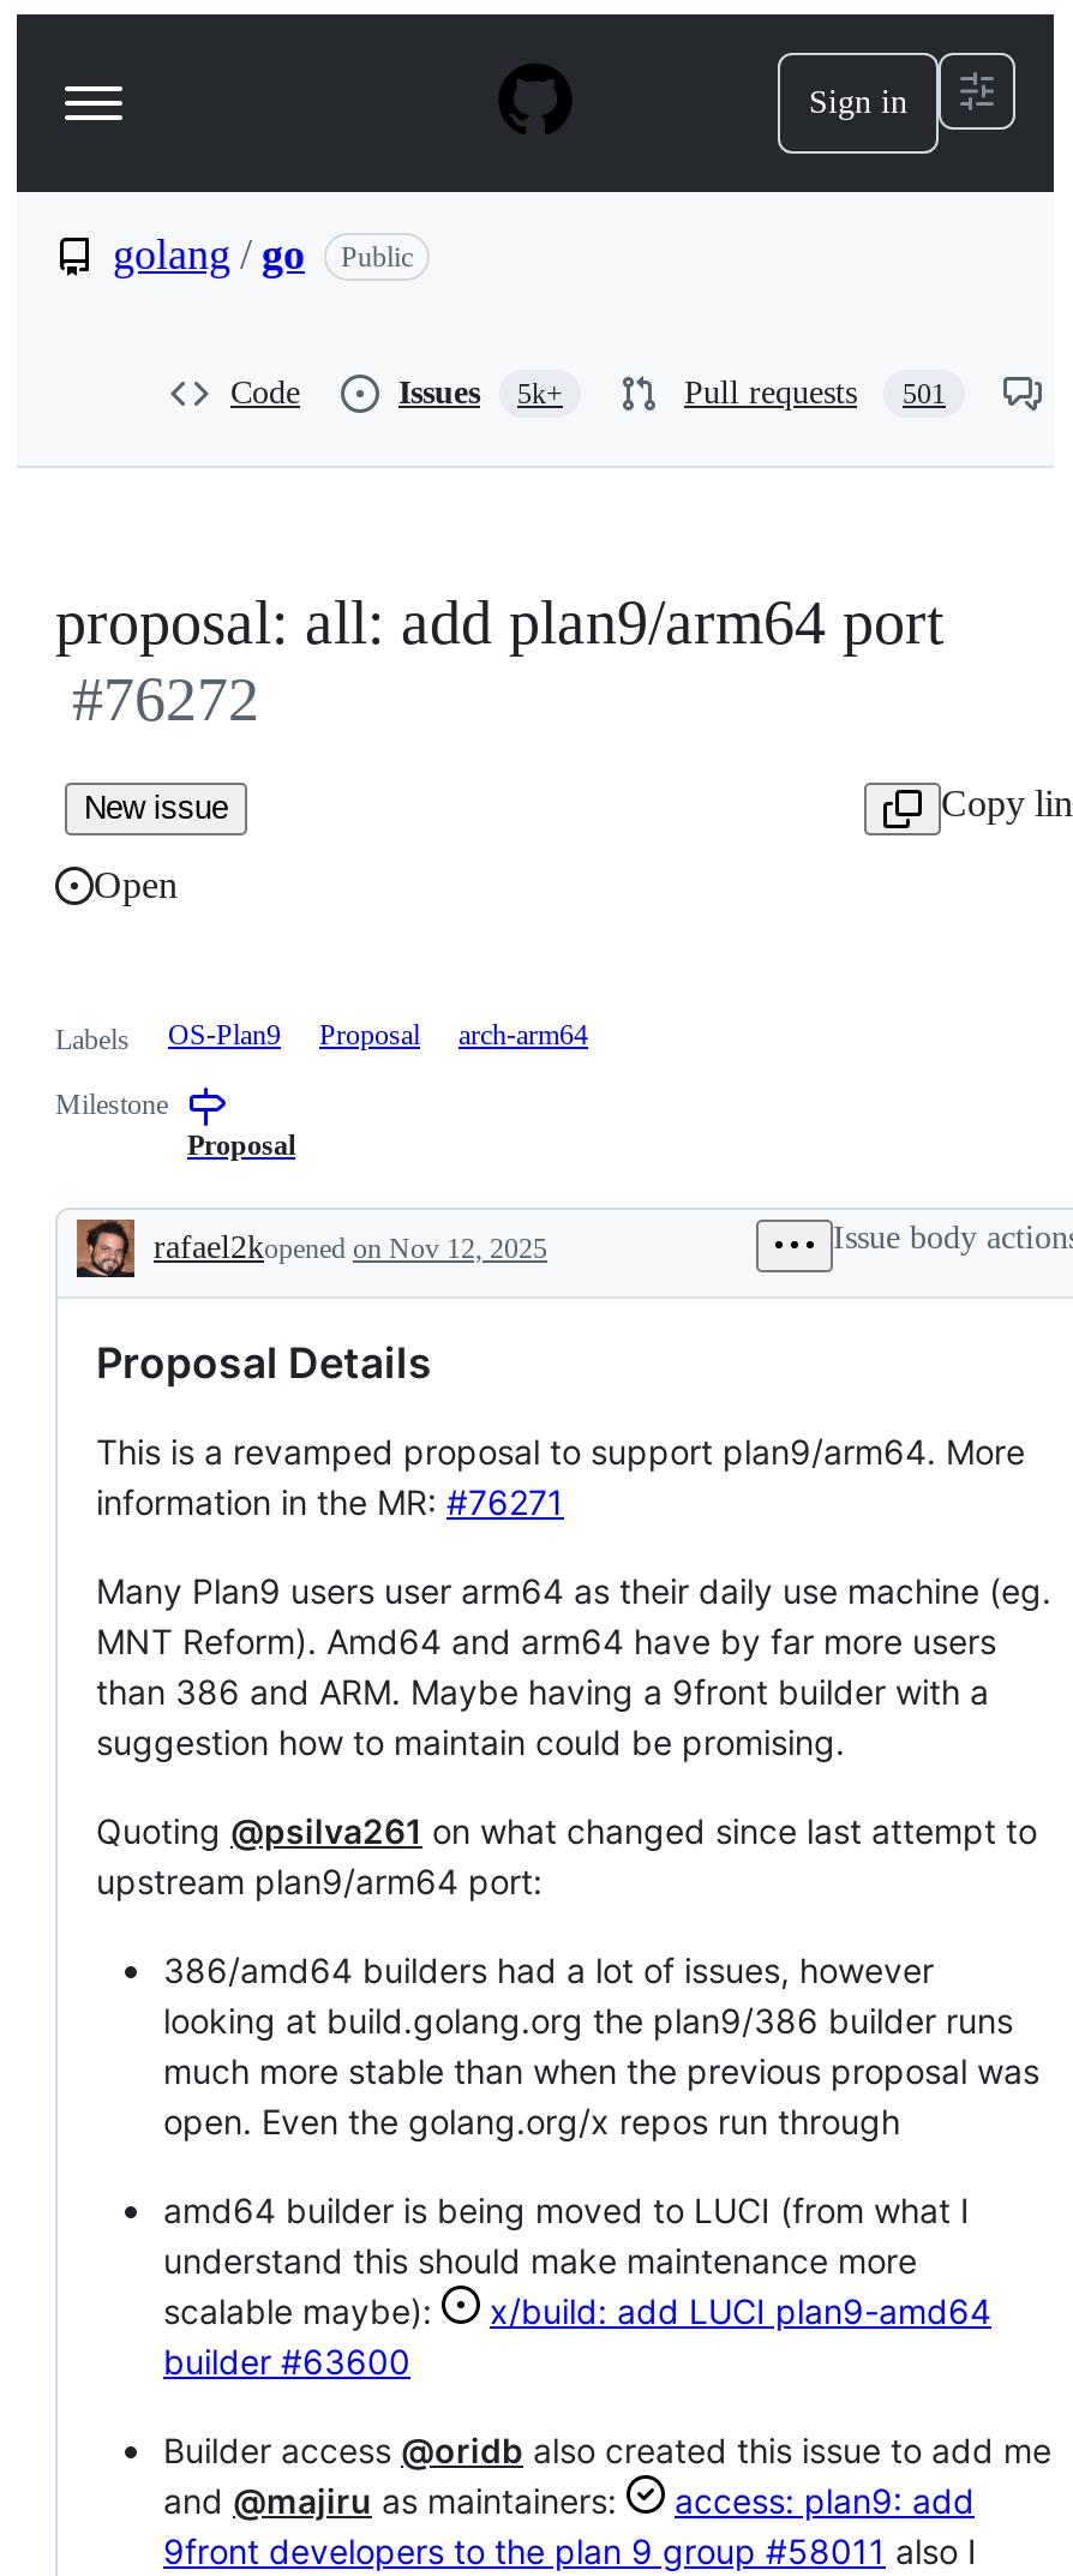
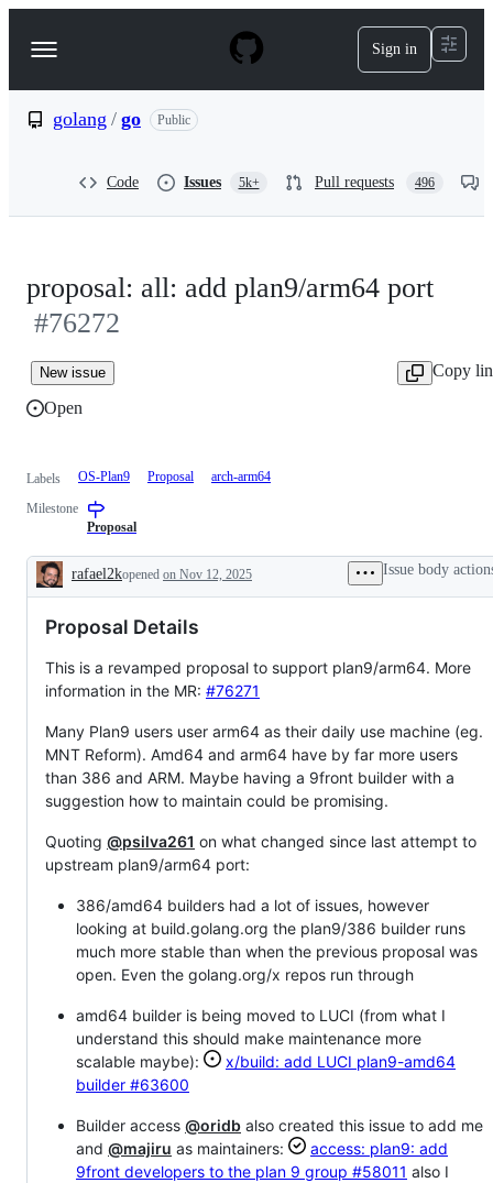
- Pull requests 501
+ Pull requests 496
